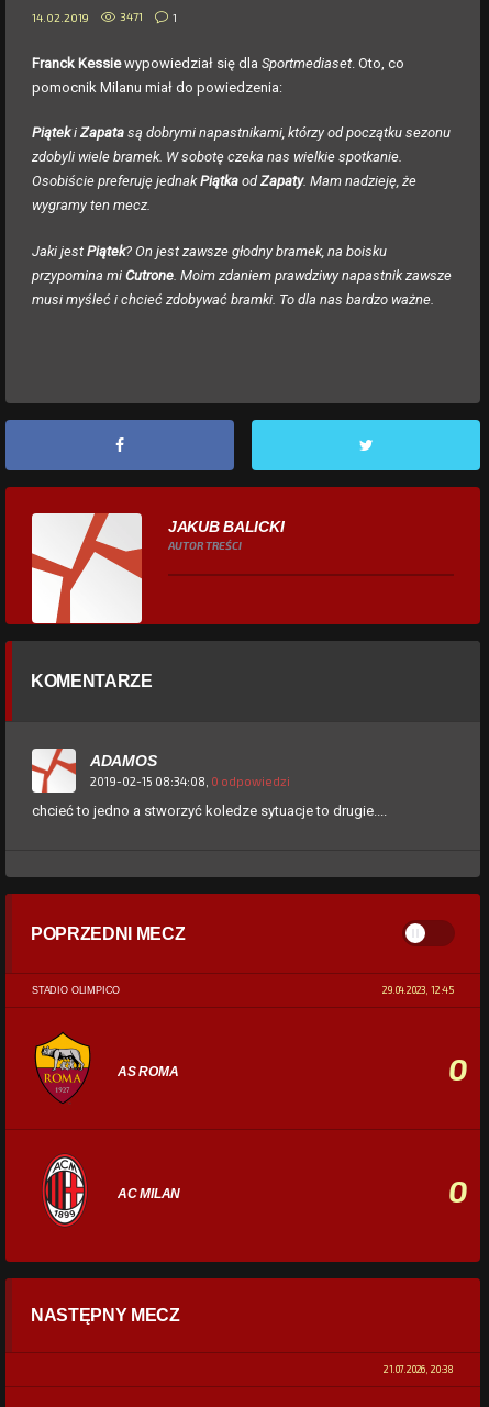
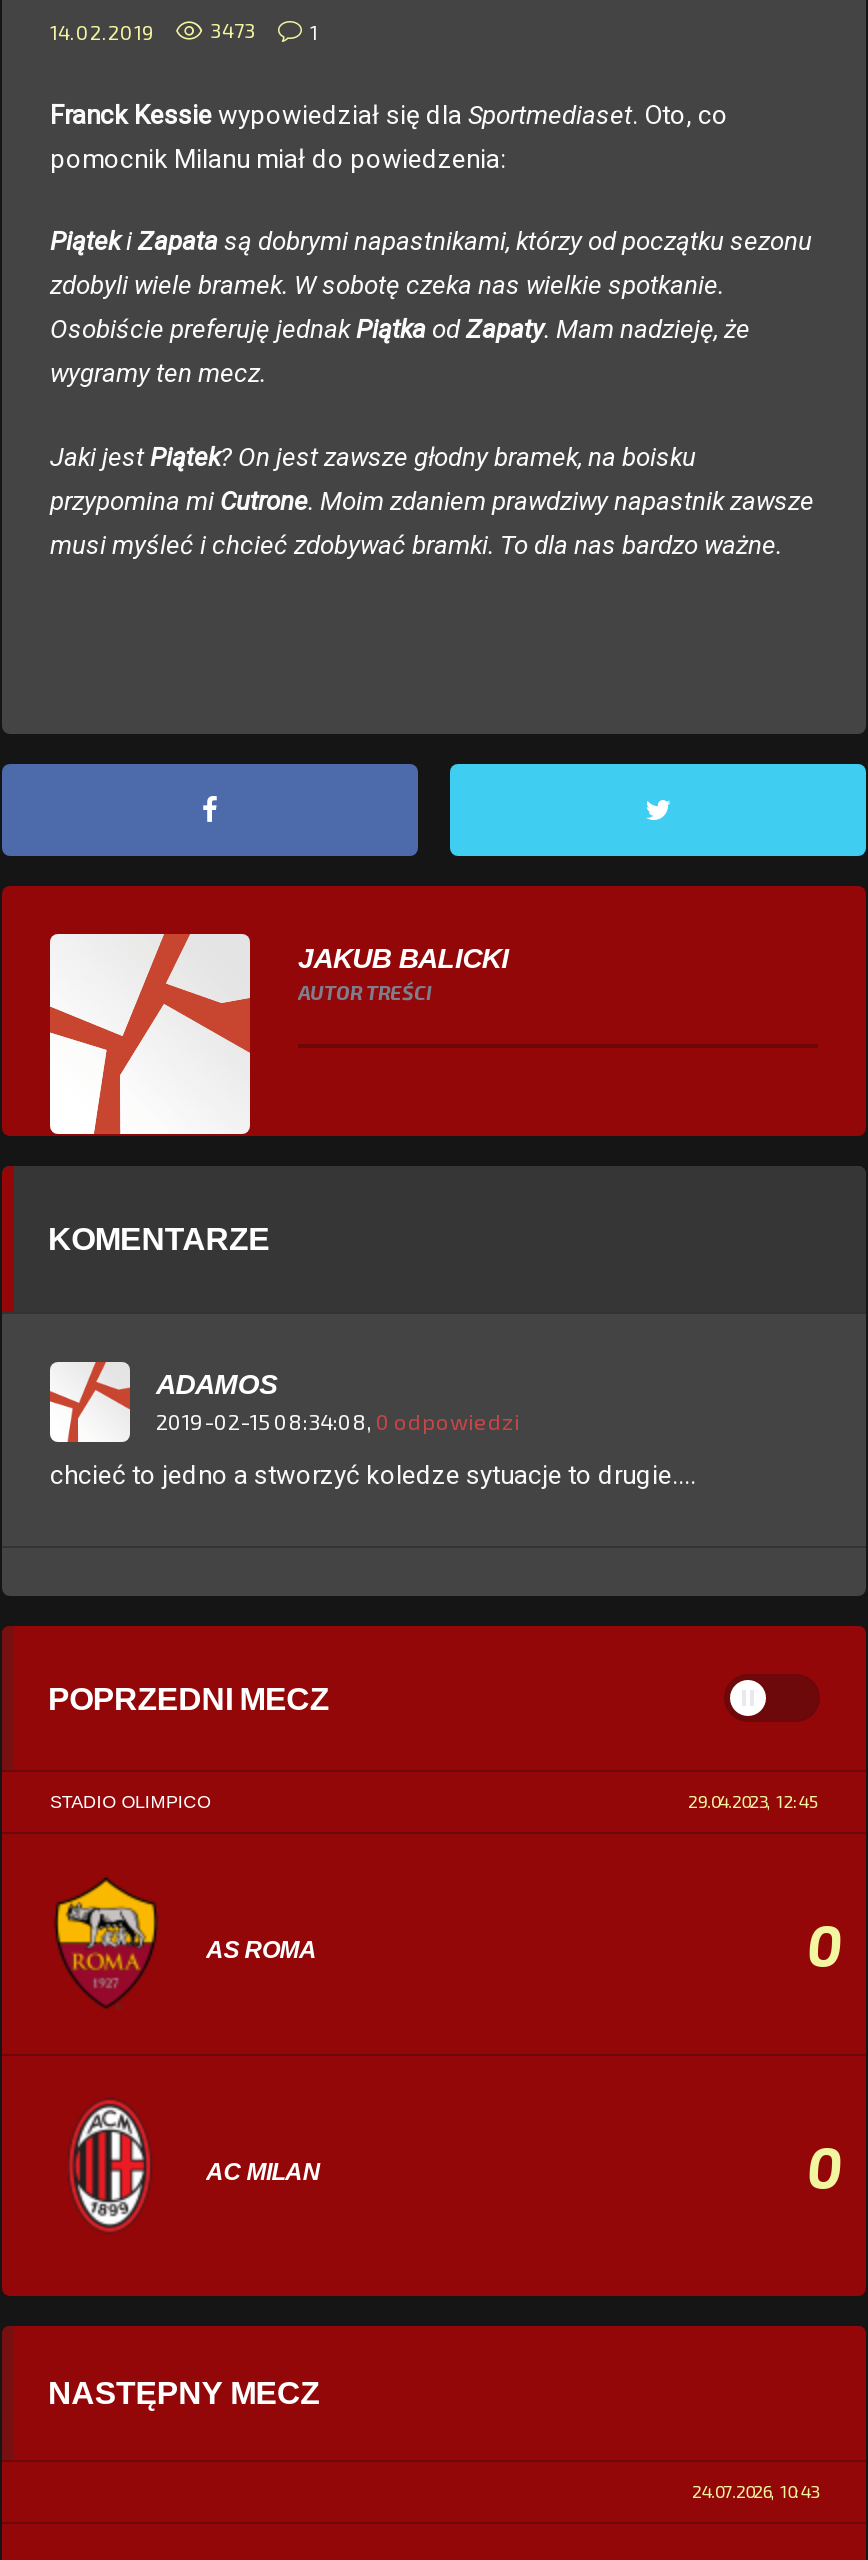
- 3471
+ 3473

- 21.07.2026, 20:38
+ 24.07.2026, 10:43
